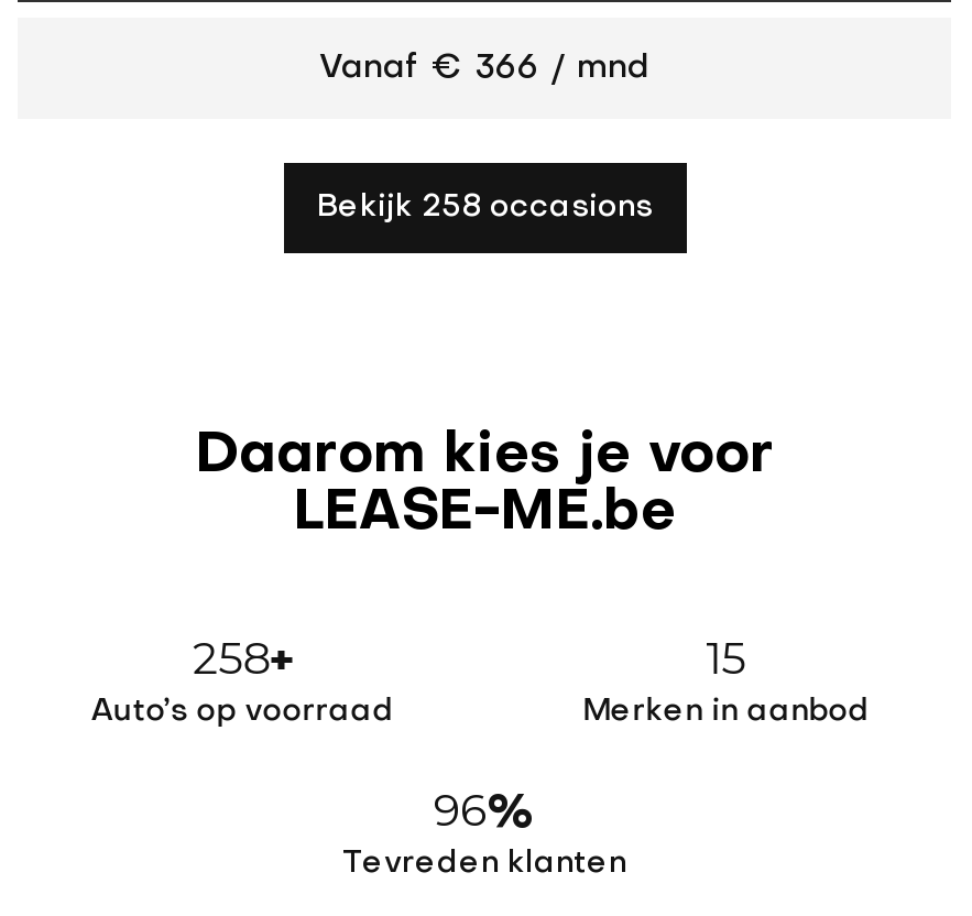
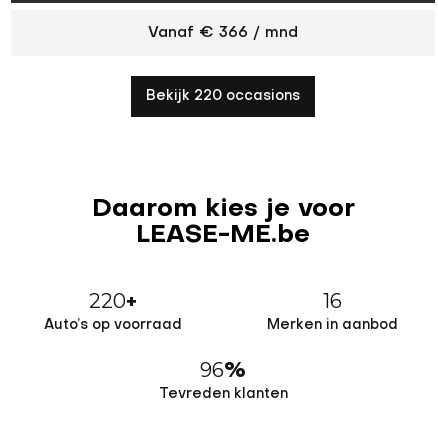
- Bekijk 258 occasions
+ Bekijk 220 occasions

- 258+
+ 220+

- 15
+ 16
